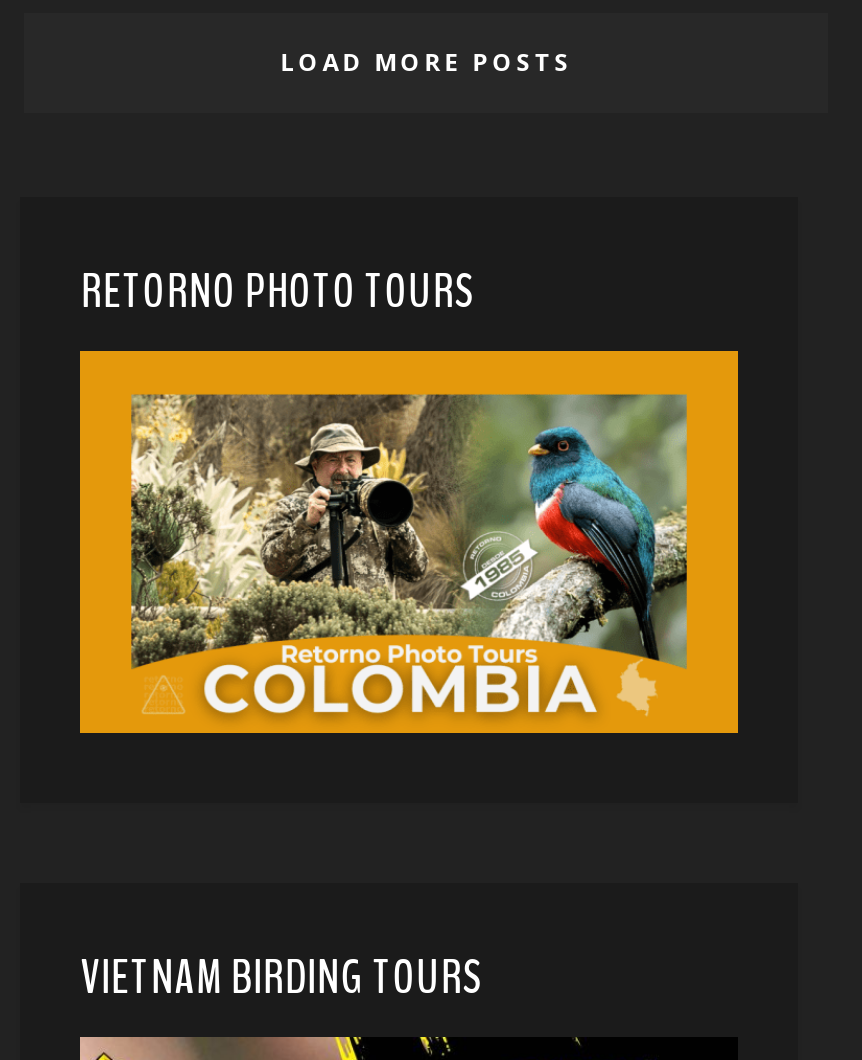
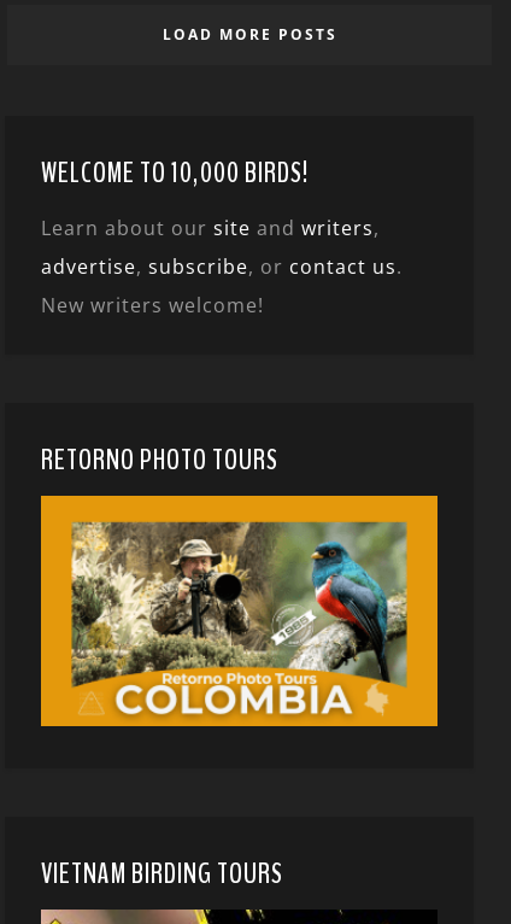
+ WELCOME TO 10,000 BIRDS!
+ Learn about our site and writers,
+ advertise, subscribe, or contact us.
+ New writers welcome!
